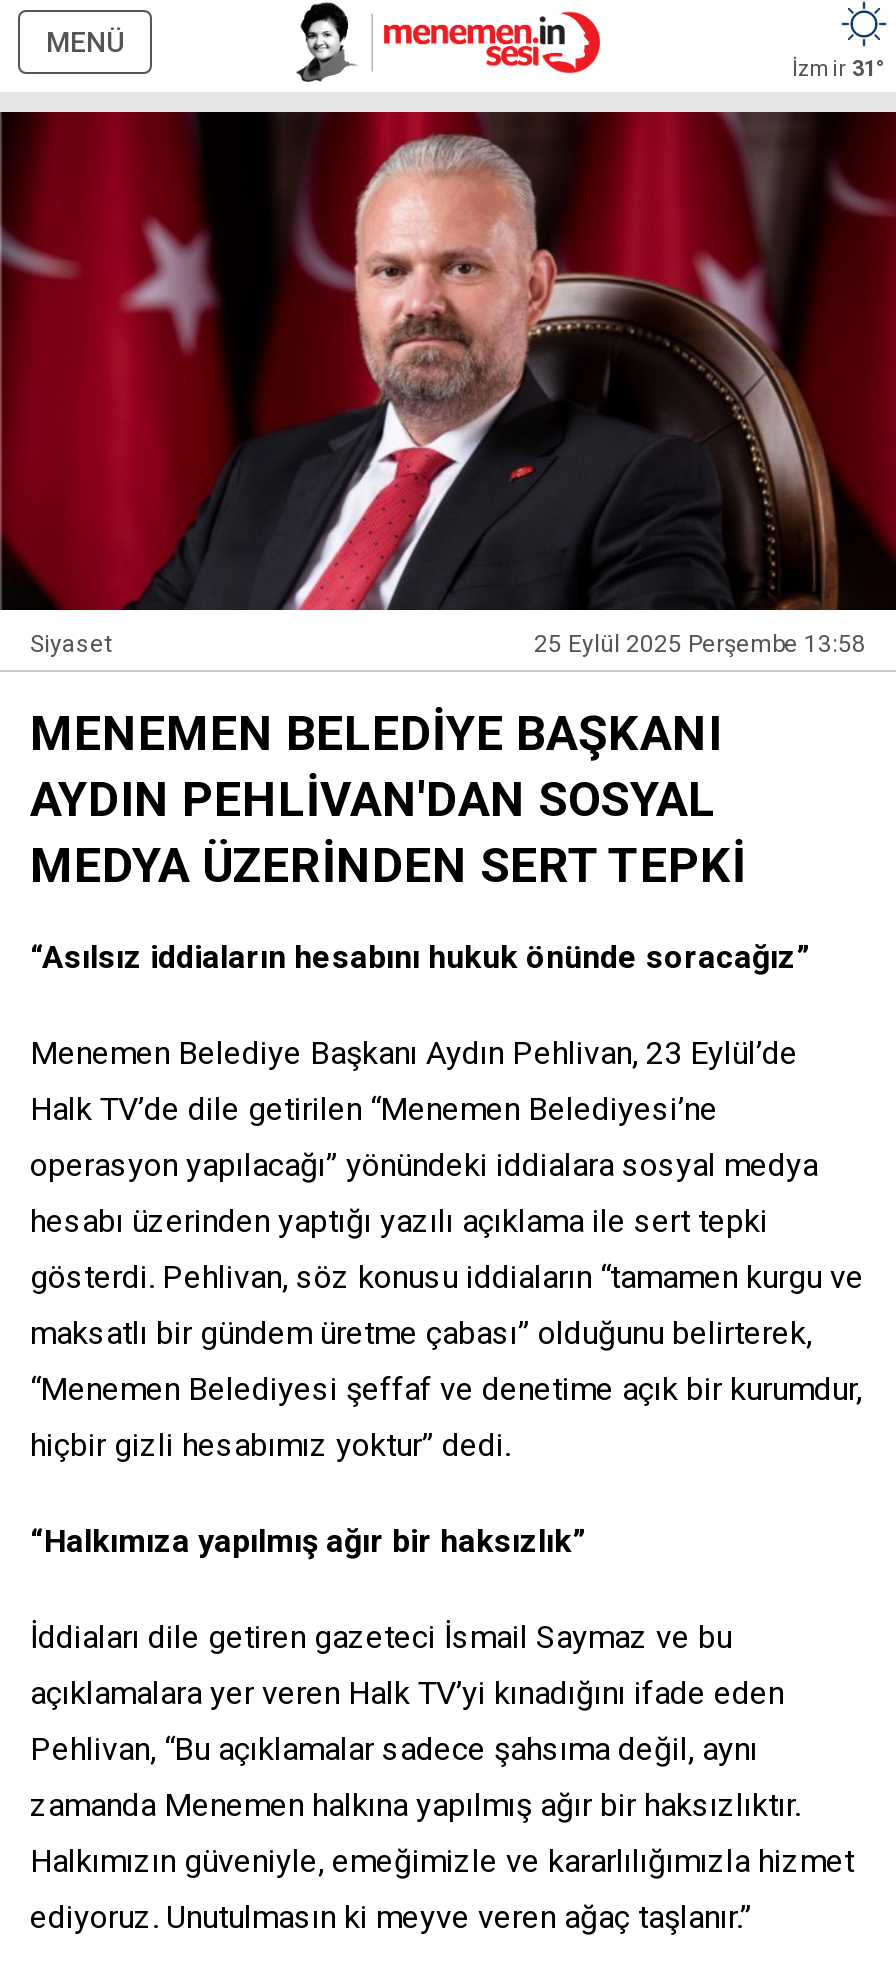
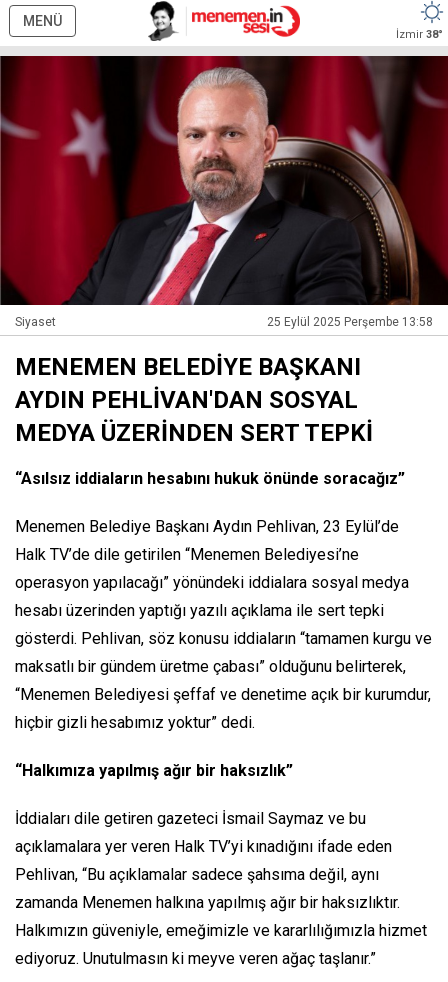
- İzmir 31°
+ İzmir 38°
